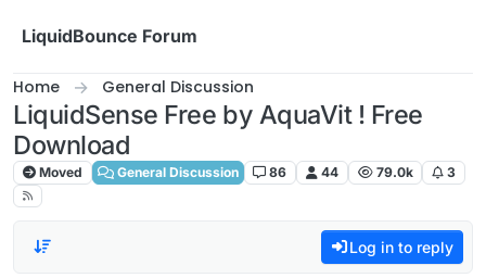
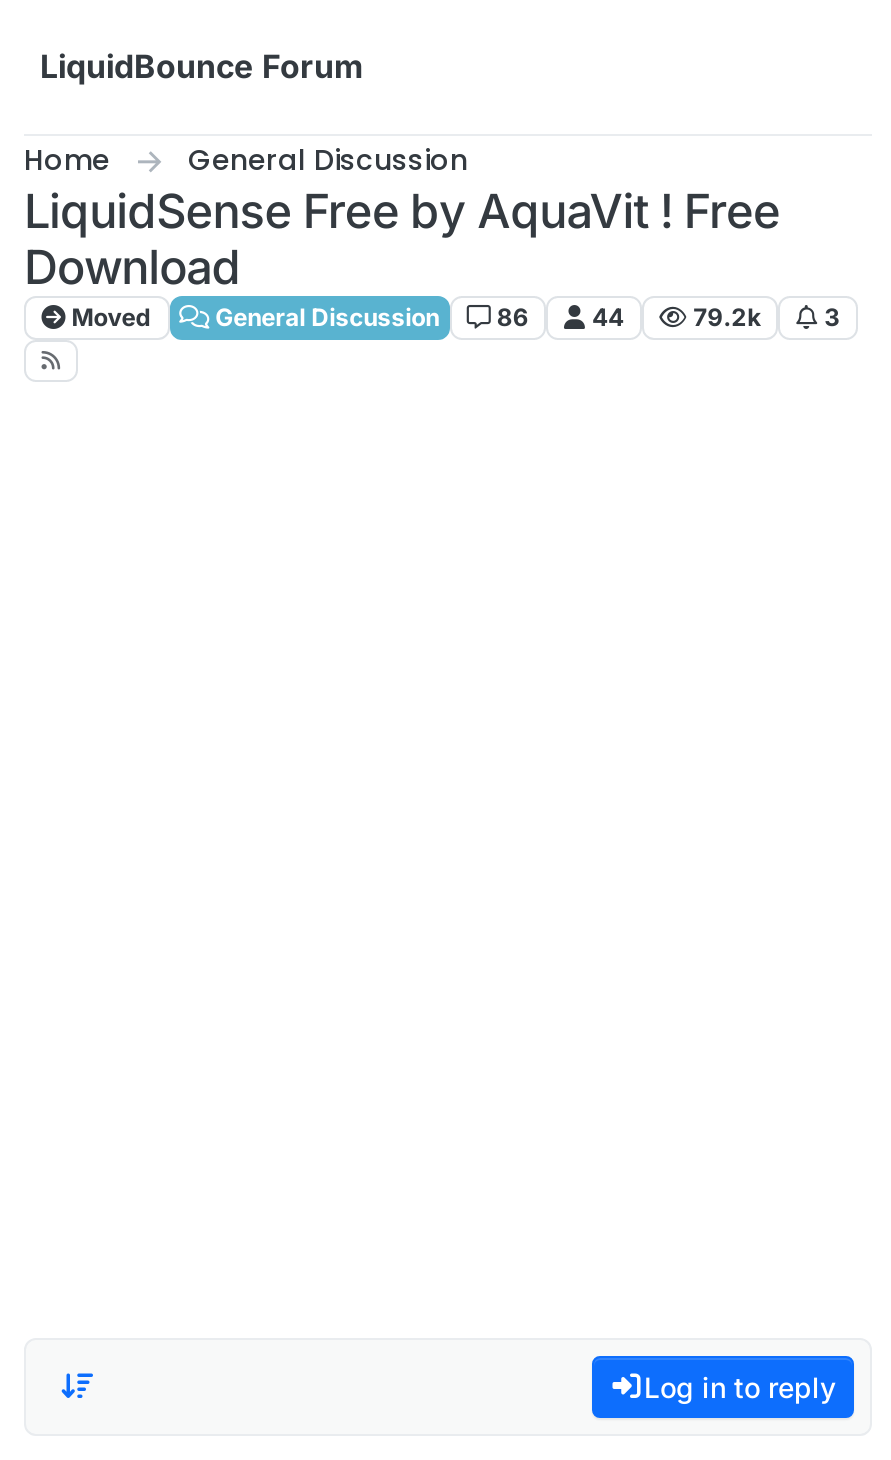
- 79.0k
+ 79.2k
